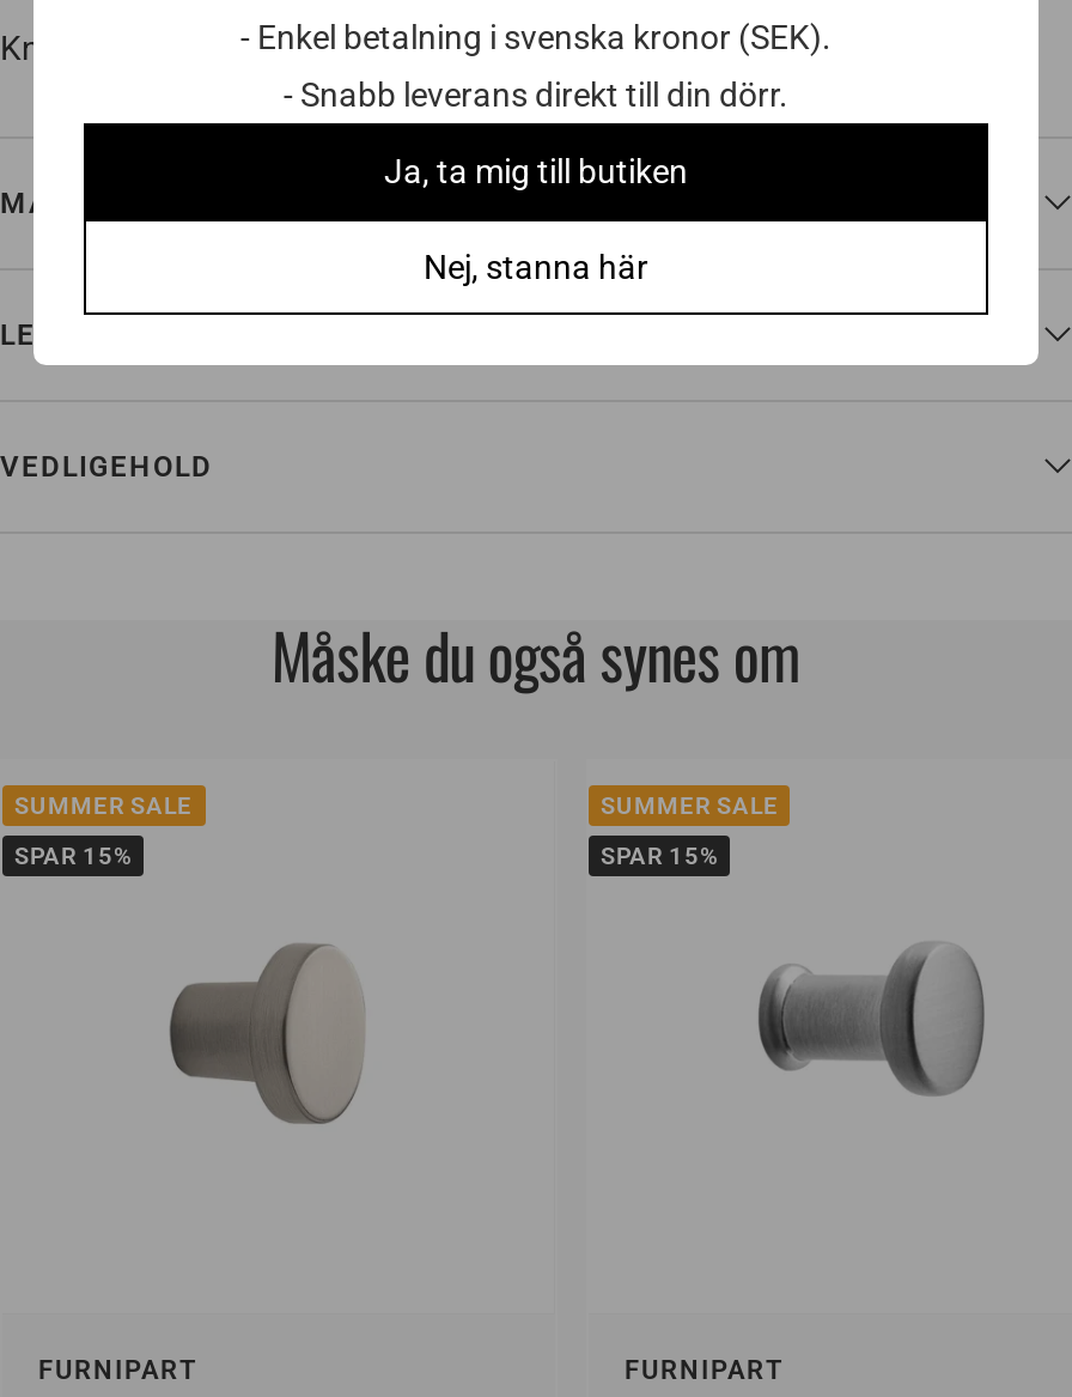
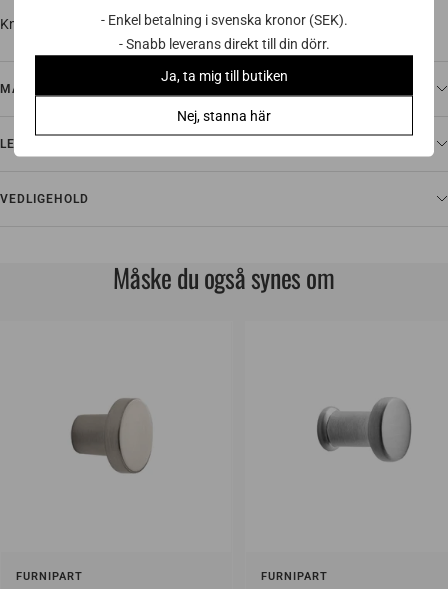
- SUMMER SALE
- SPAR 15%

- SUMMER SALE
- SPAR 15%
